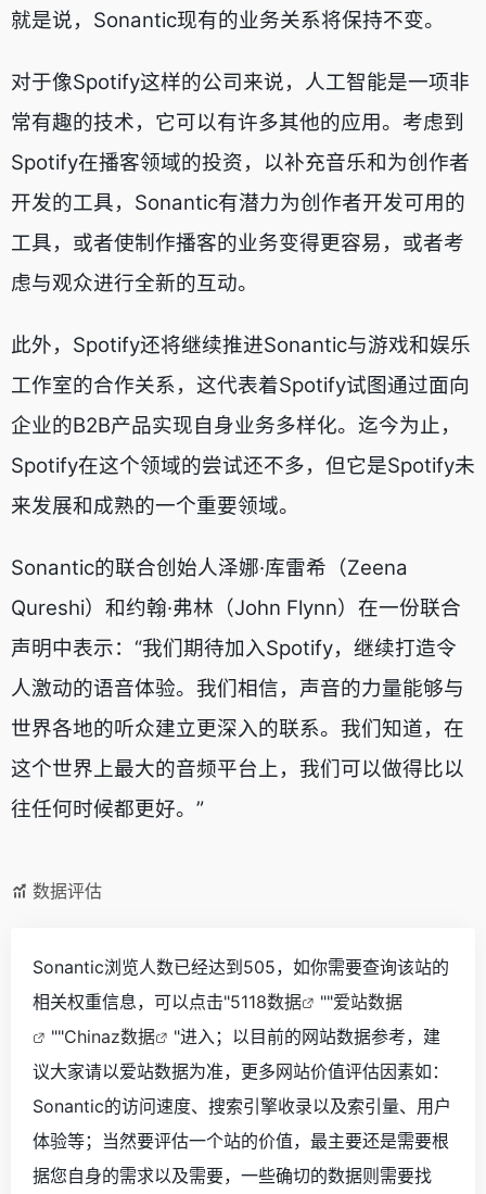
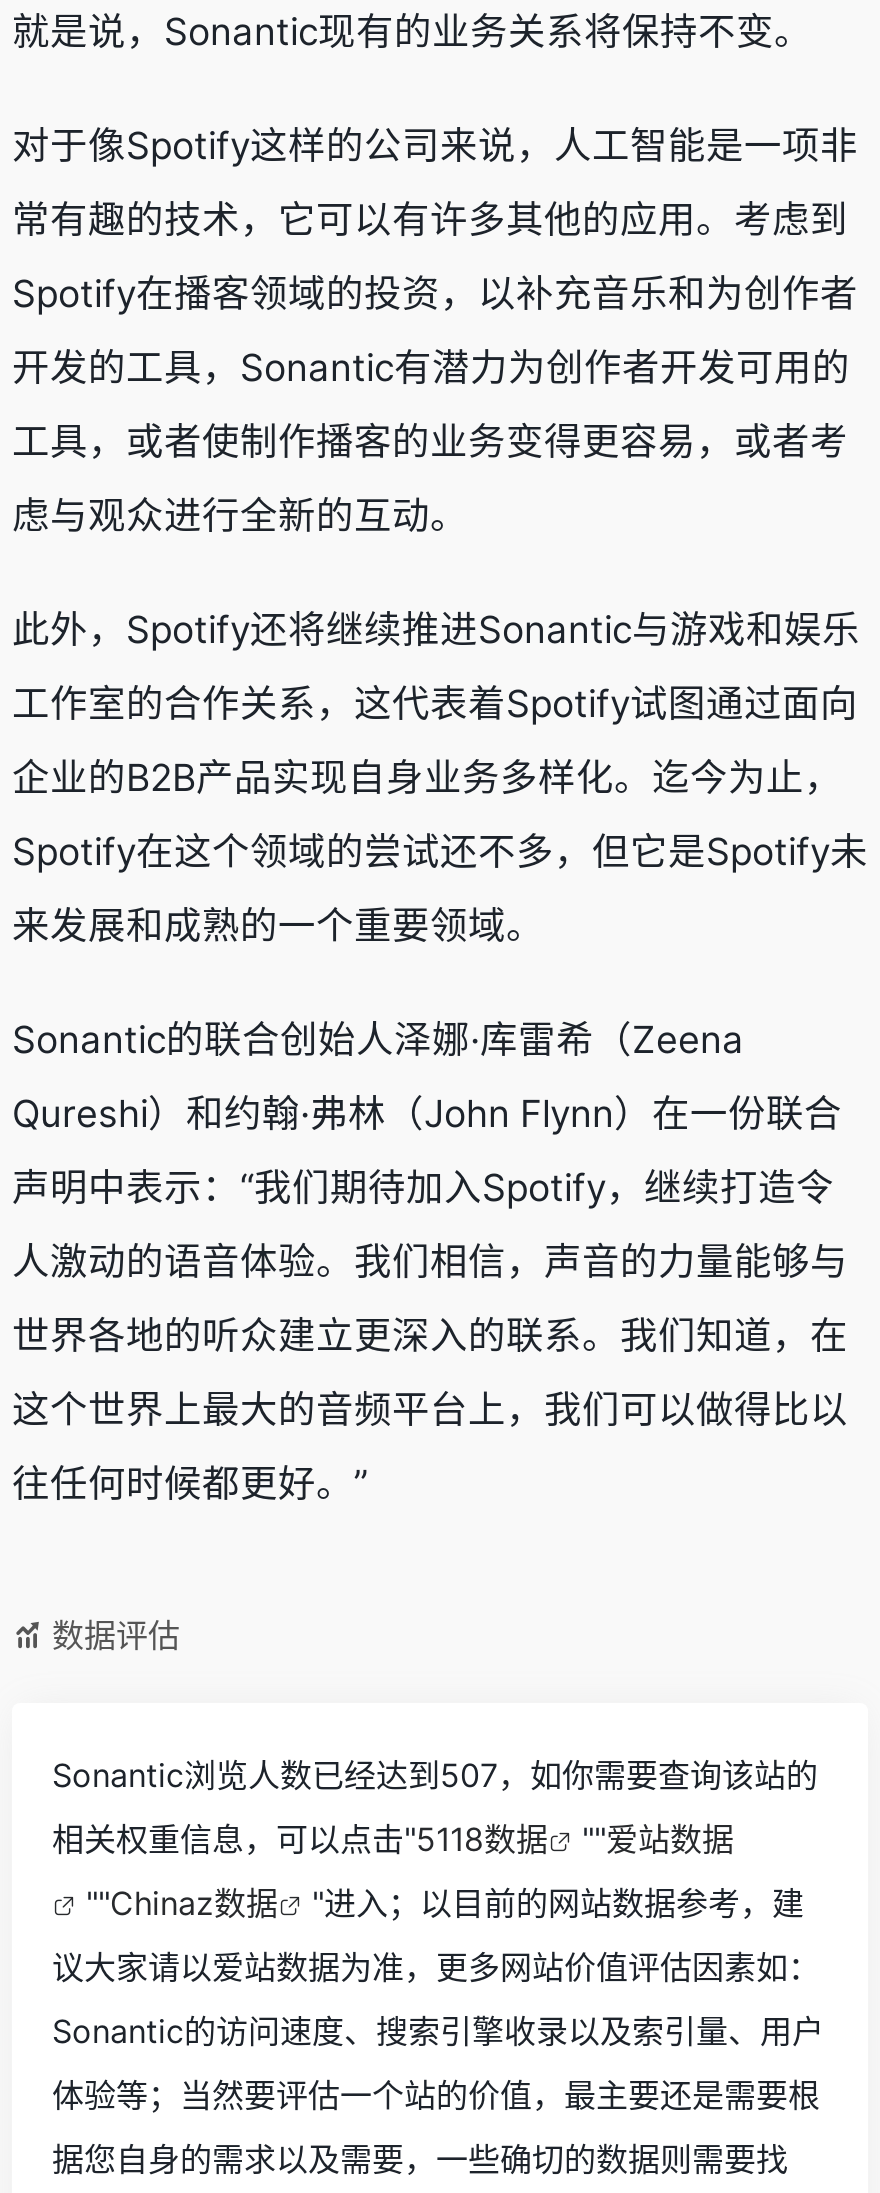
- Sonantic浏览人数已经达到505，如你需要查询该站的
+ Sonantic浏览人数已经达到507，如你需要查询该站的
